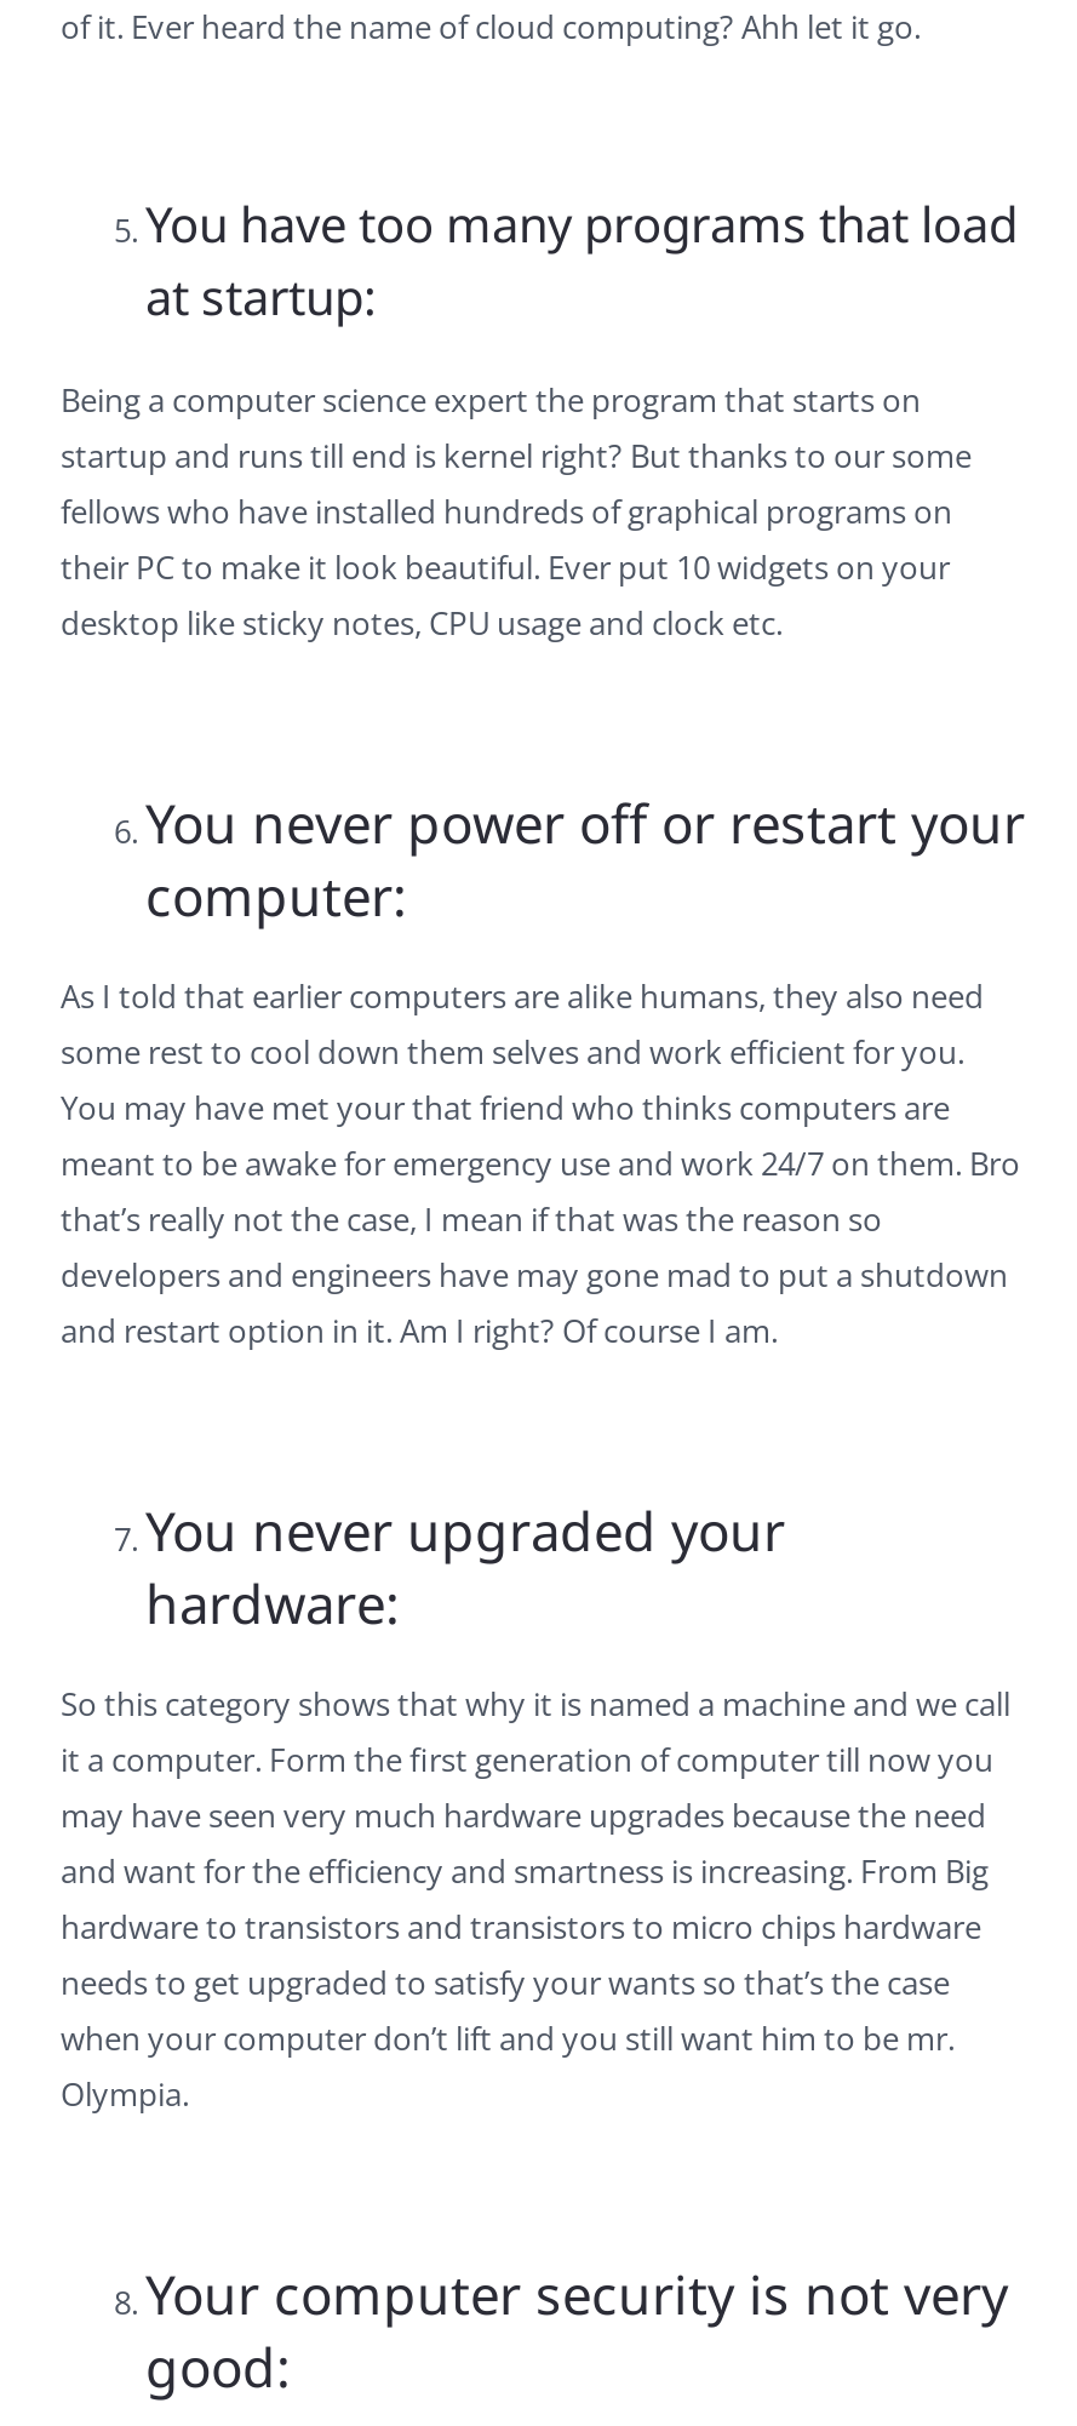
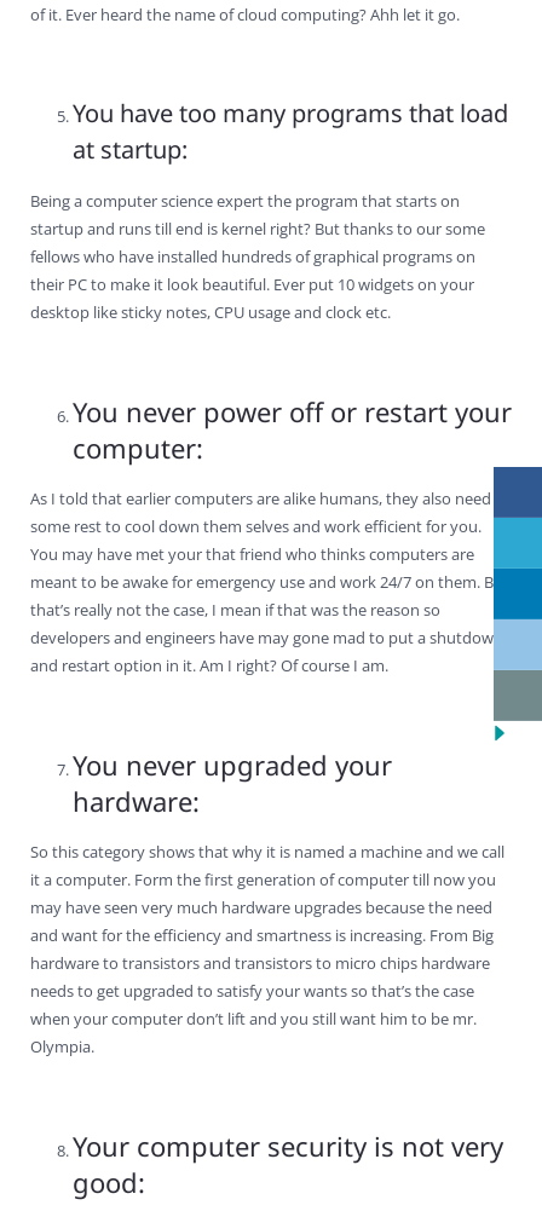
+ [image]
